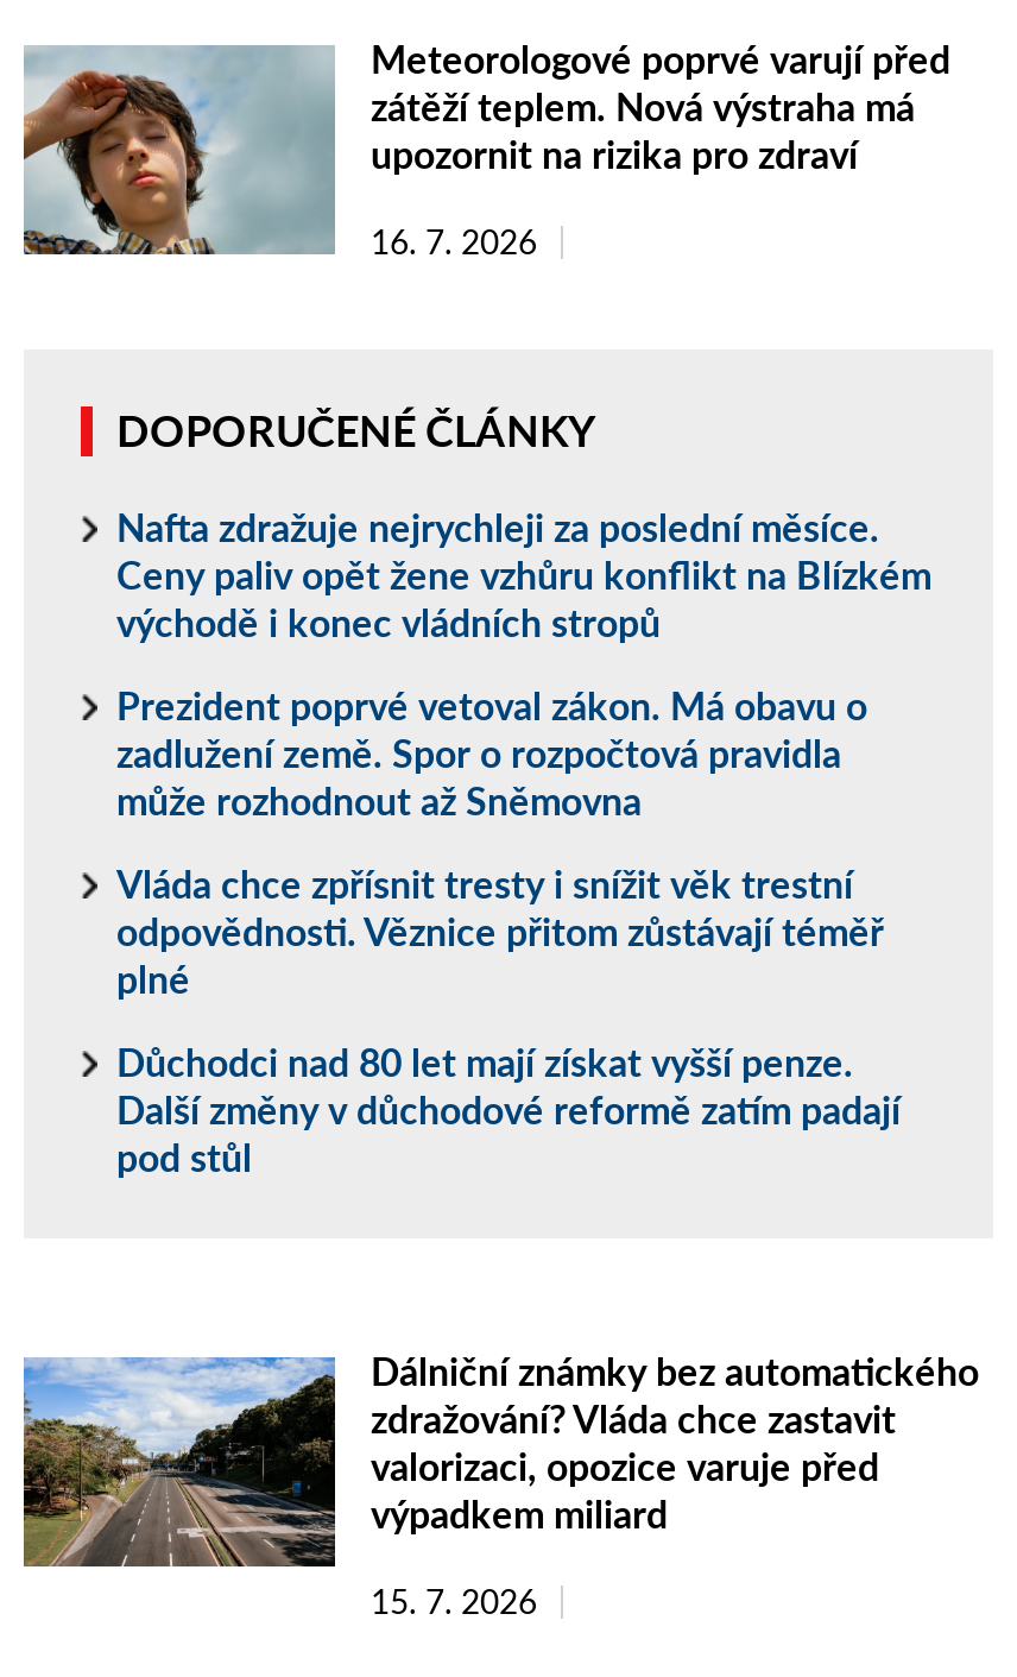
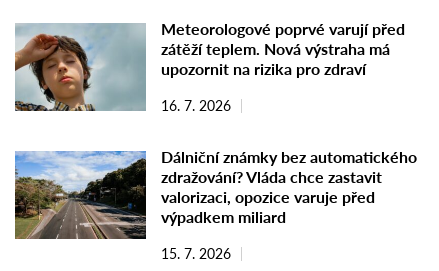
- DOPORUČENÉ ČLÁNKY
- Nafta zdražuje nejrychleji za poslední měsíce.
- Ceny paliv opět žene vzhůru konflikt na Blízkém
- východě i konec vládních stropů
- Prezident poprvé vetoval zákon. Má obavu o
- zadlužení země. Spor o rozpočtová pravidla
- může rozhodnout až Sněmovna
- Vláda chce zpřísnit tresty i snížit věk trestní
- odpovědnosti. Věznice přitom zůstávají téměř
- plné
- Důchodci nad 80 let mají získat vyšší penze.
- Další změny v důchodové reformě zatím padají
- pod stůl
